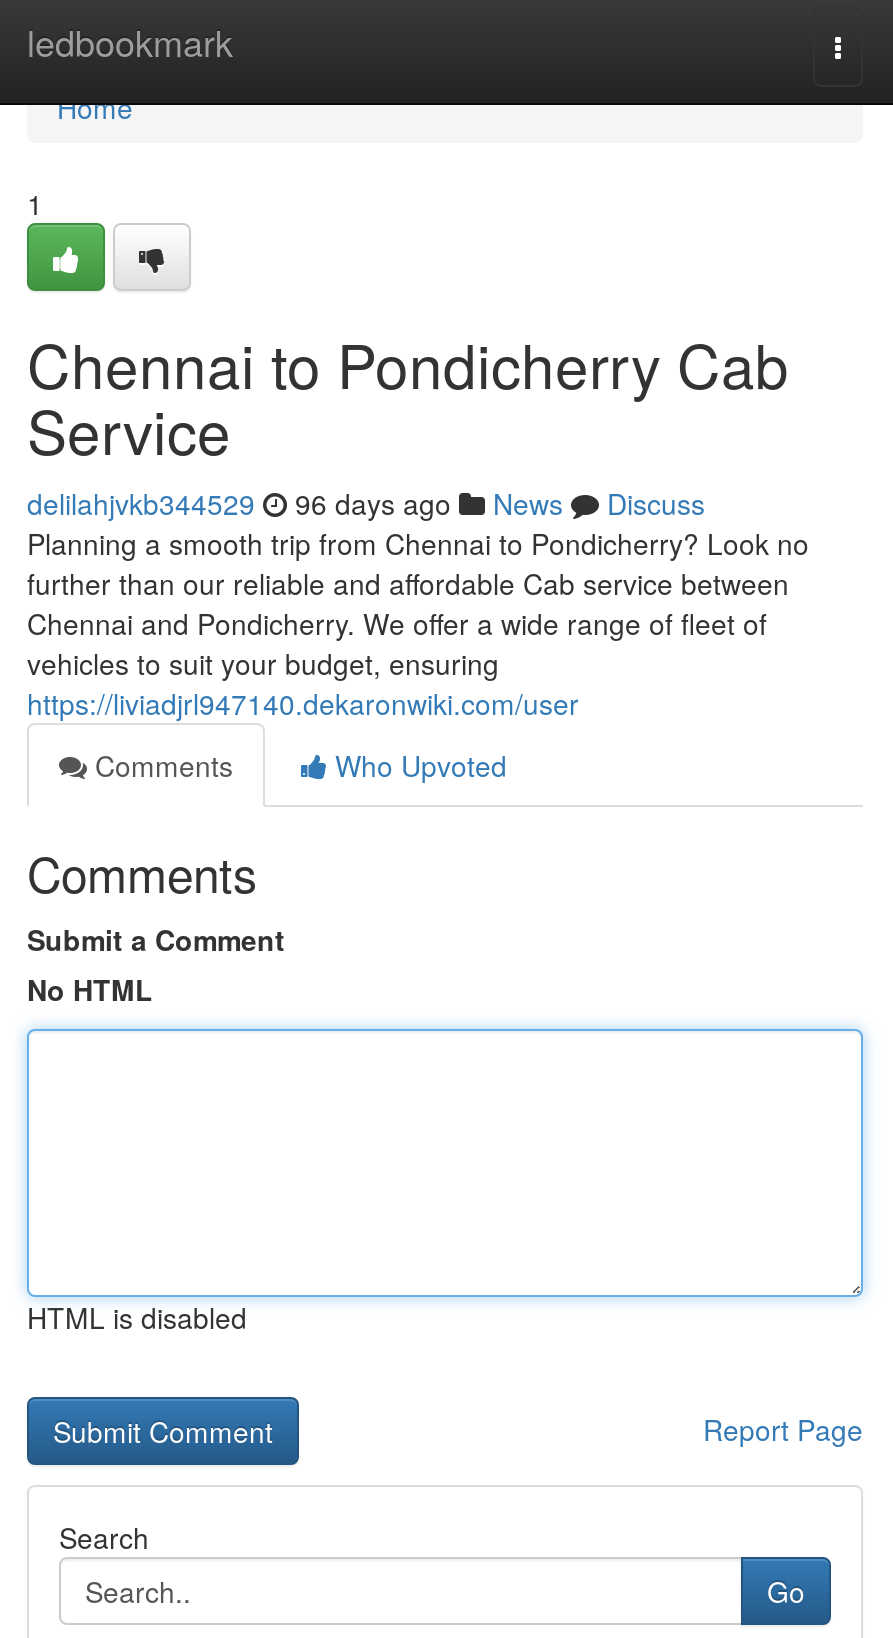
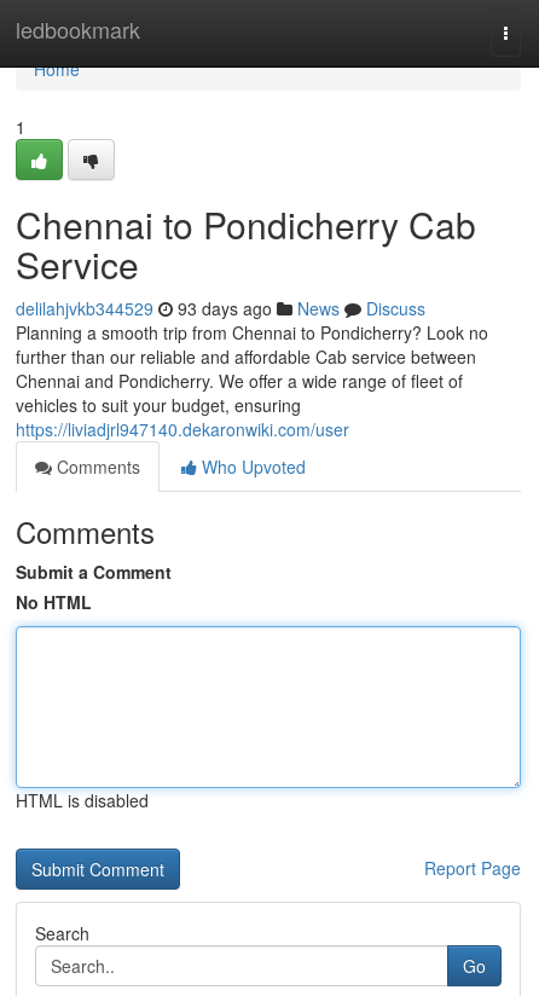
- delilahjvkb344529 96 days ago News Discuss
+ delilahjvkb344529 93 days ago News Discuss
